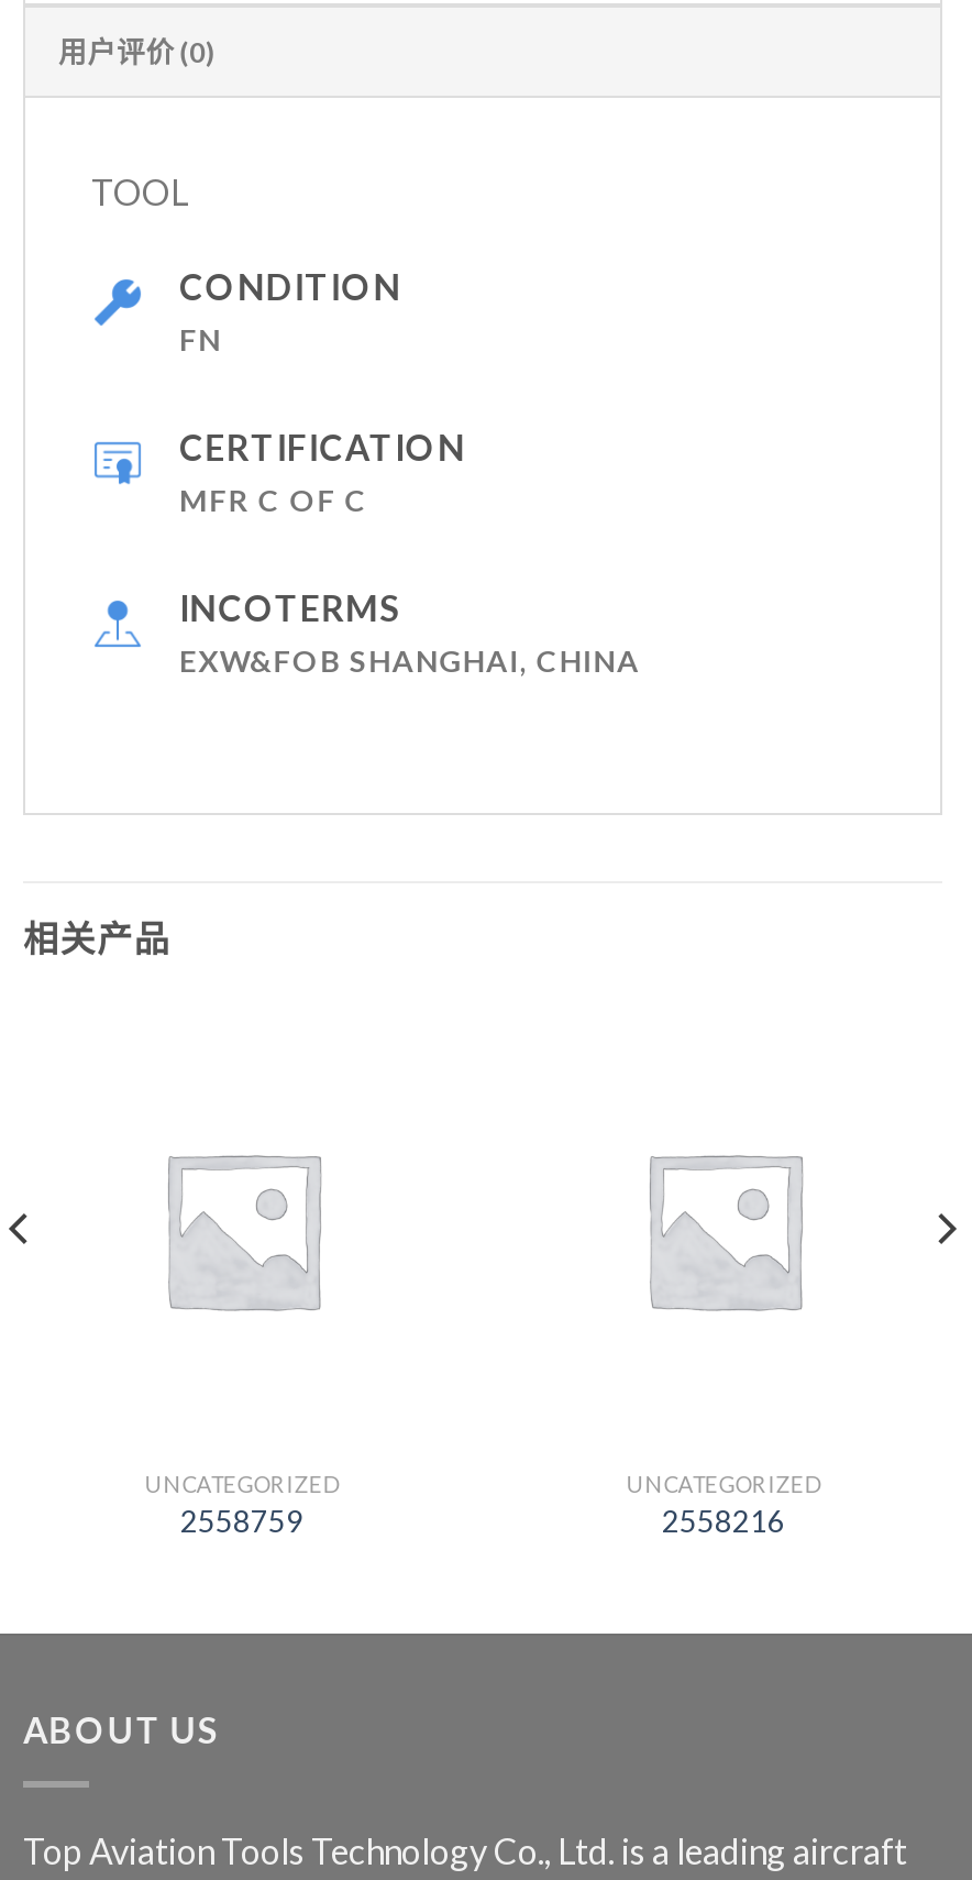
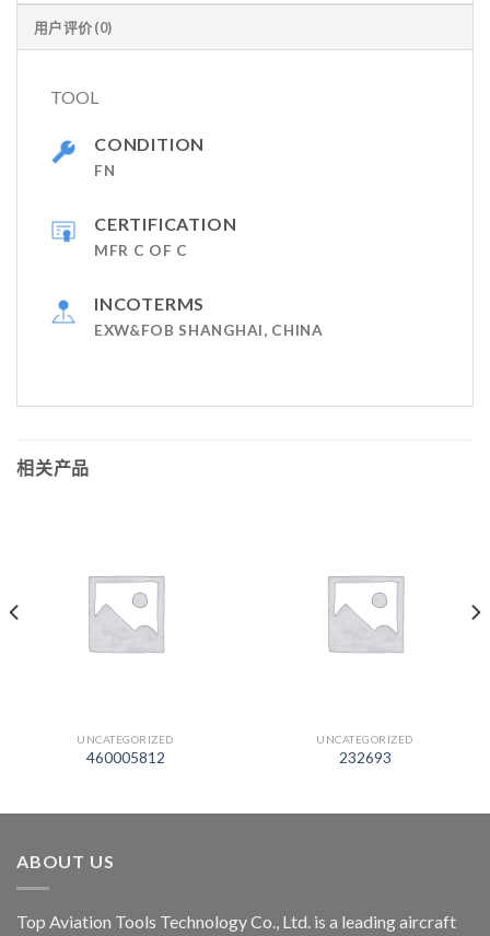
- 2558759
+ 460005812

- 2558216
+ 232693
